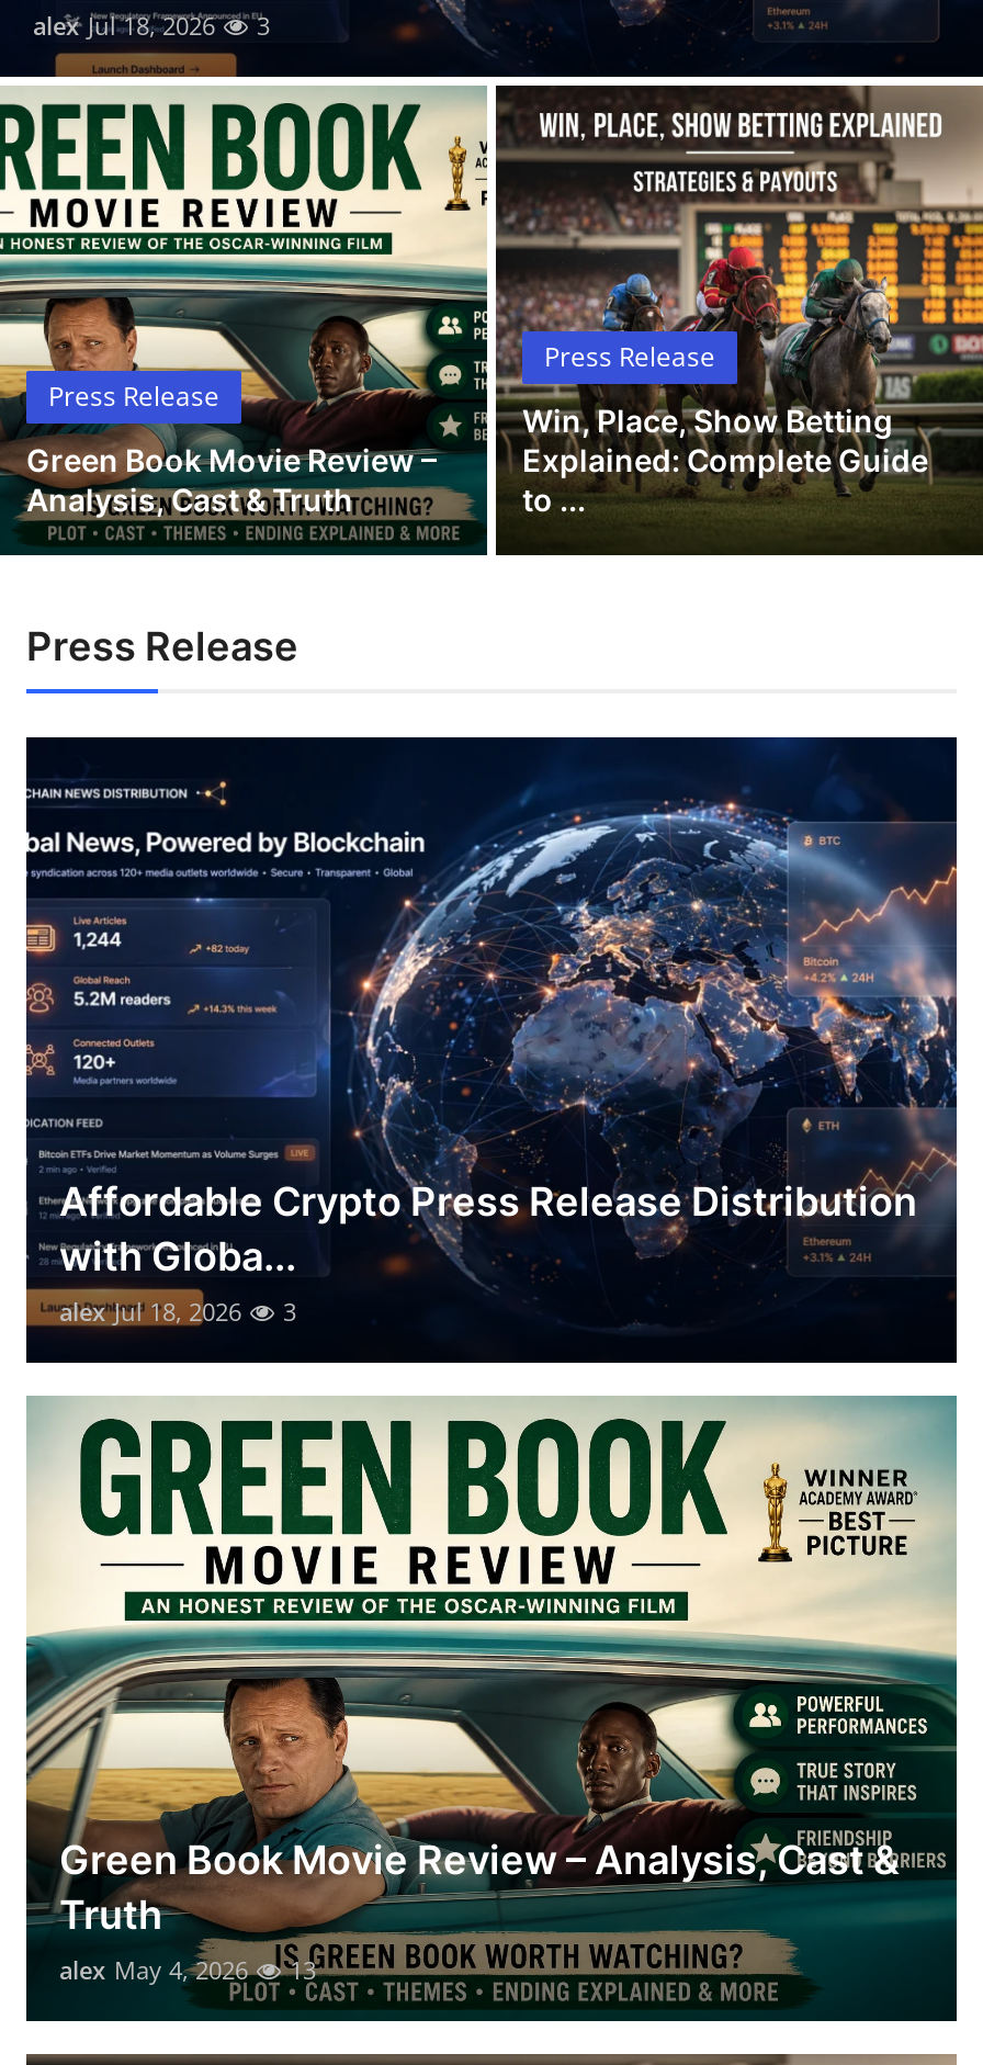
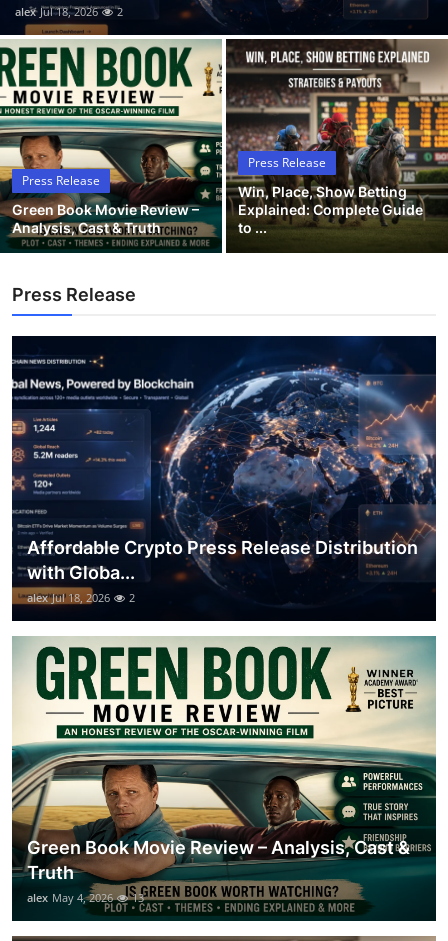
- 3
+ 2

- 3
+ 2
